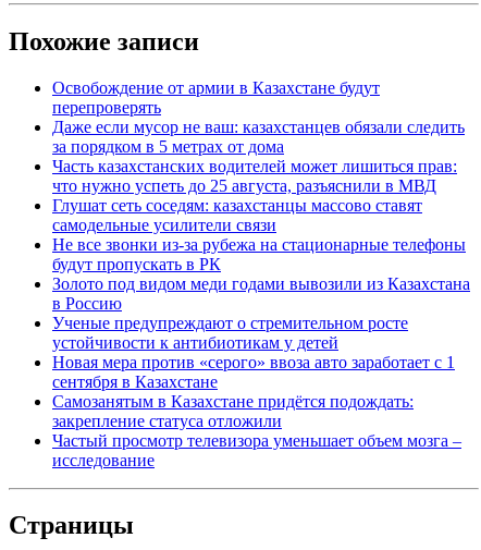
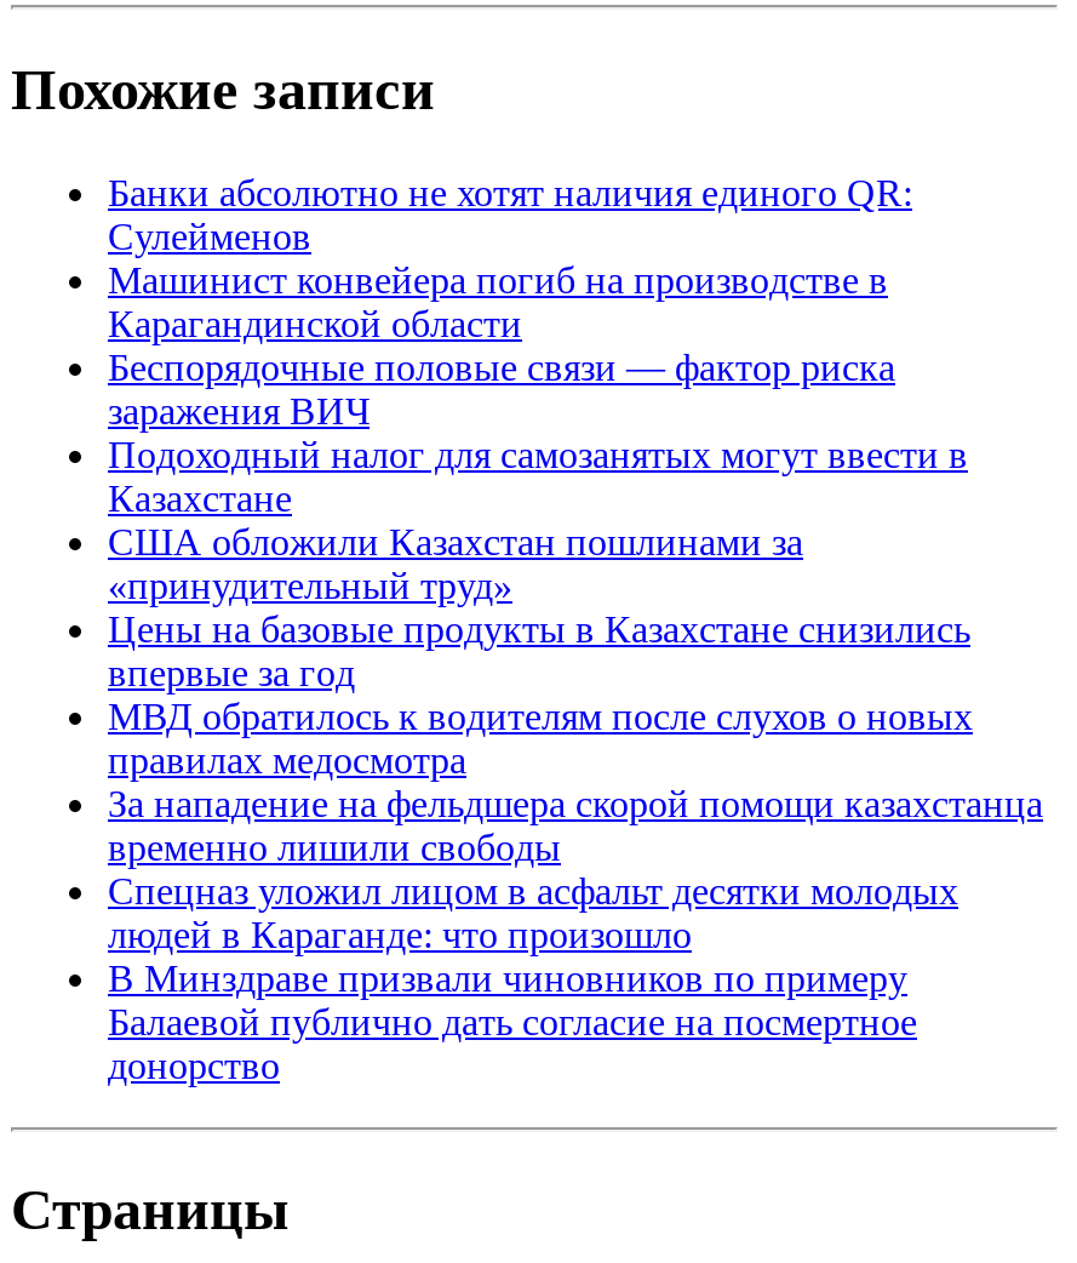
- Освобождение от армии в Казахстане будут
- перепроверять
- Даже если мусор не ваш: казахстанцев обязали следить
- за порядком в 5 метрах от дома
- Часть казахстанских водителей может лишиться прав:
- что нужно успеть до 25 августа, разъяснили в МВД
- Глушат сеть соседям: казахстанцы массово ставят
- самодельные усилители связи
- Не все звонки из-за рубежа на стационарные телефоны
- будут пропускать в РК
- Золото под видом меди годами вывозили из Казахстана
- в Россию
- Ученые предупреждают о стремительном росте
- устойчивости к антибиотикам у детей
- Новая мера против «серого» ввоза авто заработает с 1
- сентября в Казахстане
- Самозанятым в Казахстане придётся подождать:
- закрепление статуса отложили
- Частый просмотр телевизора уменьшает объем мозга –
- исследование
+ Банки абсолютно не хотят наличия единого QR:
+ Сулейменов
+ Машинист конвейера погиб на производстве в
+ Карагандинской области
+ Беспорядочные половые связи — фактор риска
+ заражения ВИЧ
+ Подоходный налог для самозанятых могут ввести в
+ Казахстане
+ США обложили Казахстан пошлинами за
+ «принудительный труд»
+ Цены на базовые продукты в Казахстане снизились
+ впервые за год
+ МВД обратилось к водителям после слухов о новых
+ правилах медосмотра
+ За нападение на фельдшера скорой помощи казахстанца
+ временно лишили свободы
+ Спецназ уложил лицом в асфальт десятки молодых
+ людей в Караганде: что произошло
+ В Минздраве призвали чиновников по примеру
+ Балаевой публично дать согласие на посмертное
+ донорство
